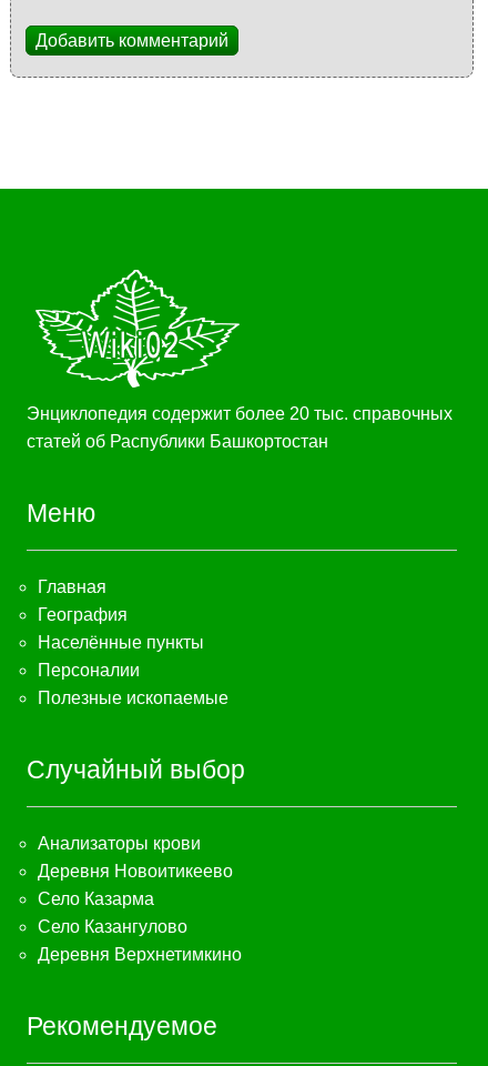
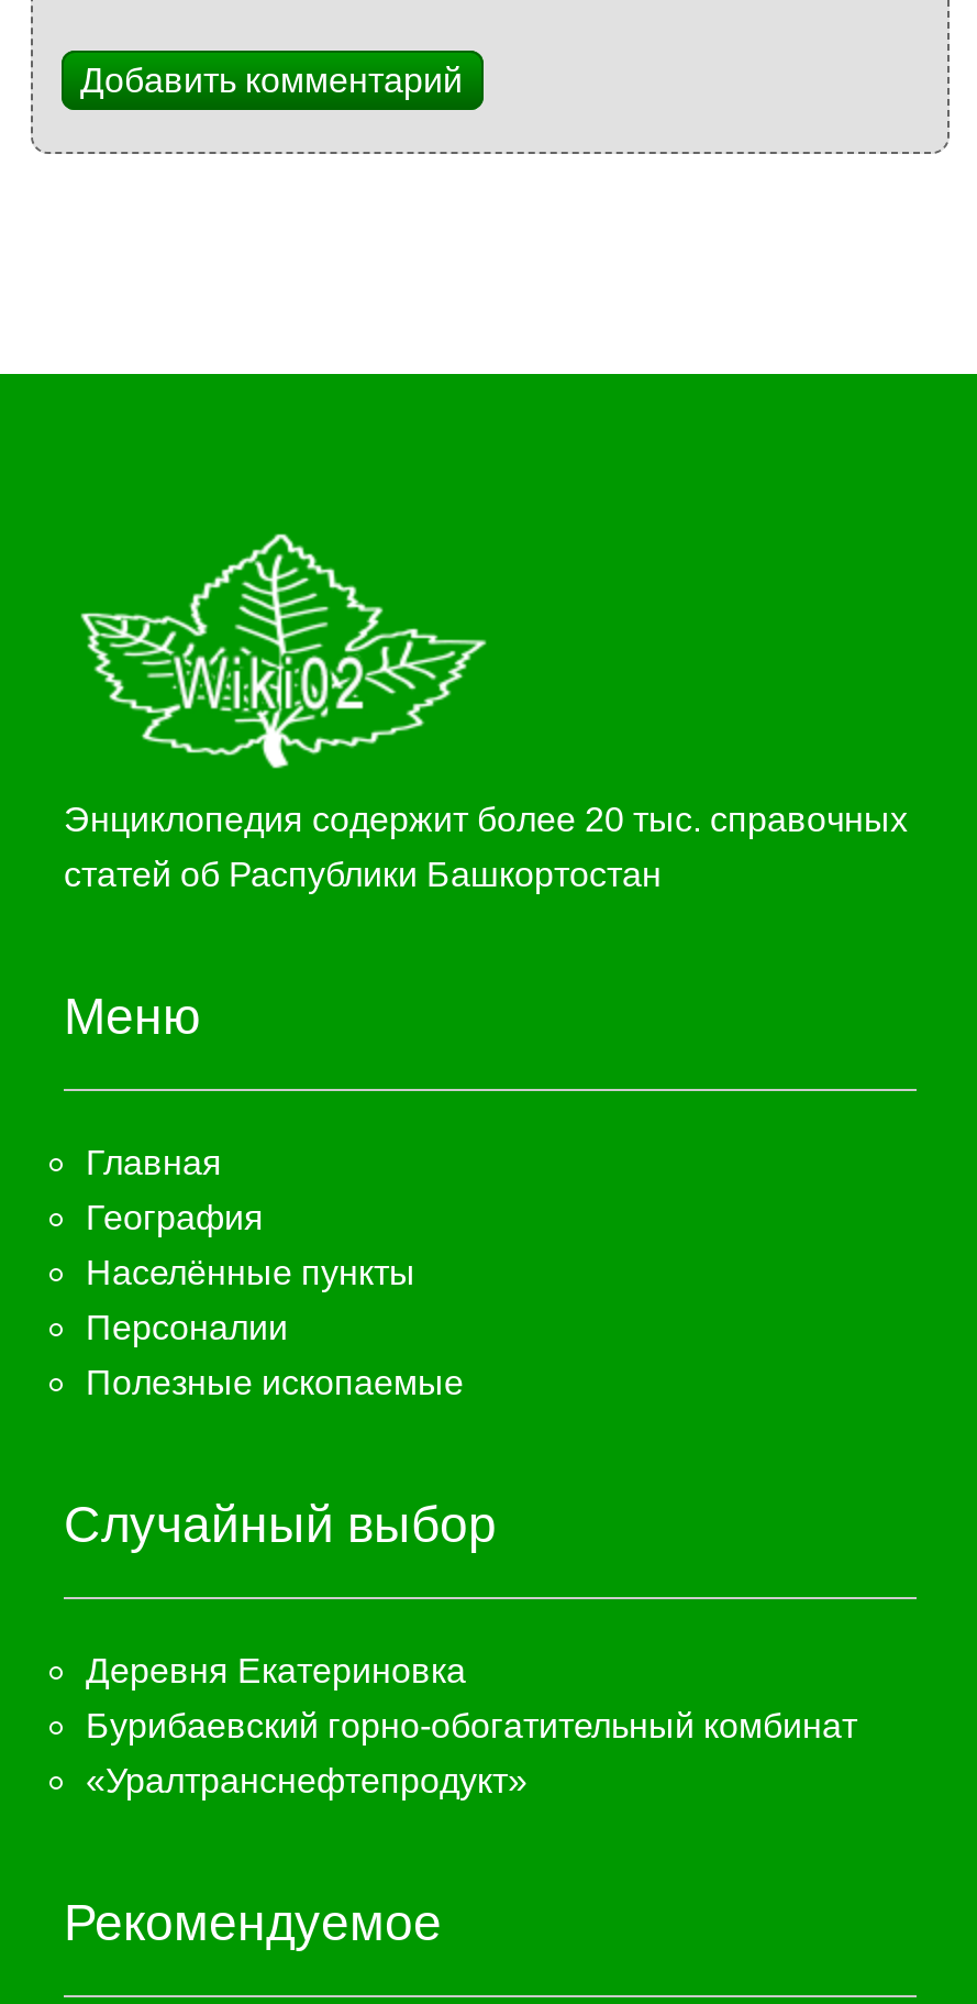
- Анализаторы крови
- Деревня Новоитикеево
- Село Казарма
- Село Казангулово
- Деревня Верхнетимкино
+ Деревня Екатериновка
+ Бурибаевский горно-обогатительный комбинат
+ «Уралтранснефтепродукт»
